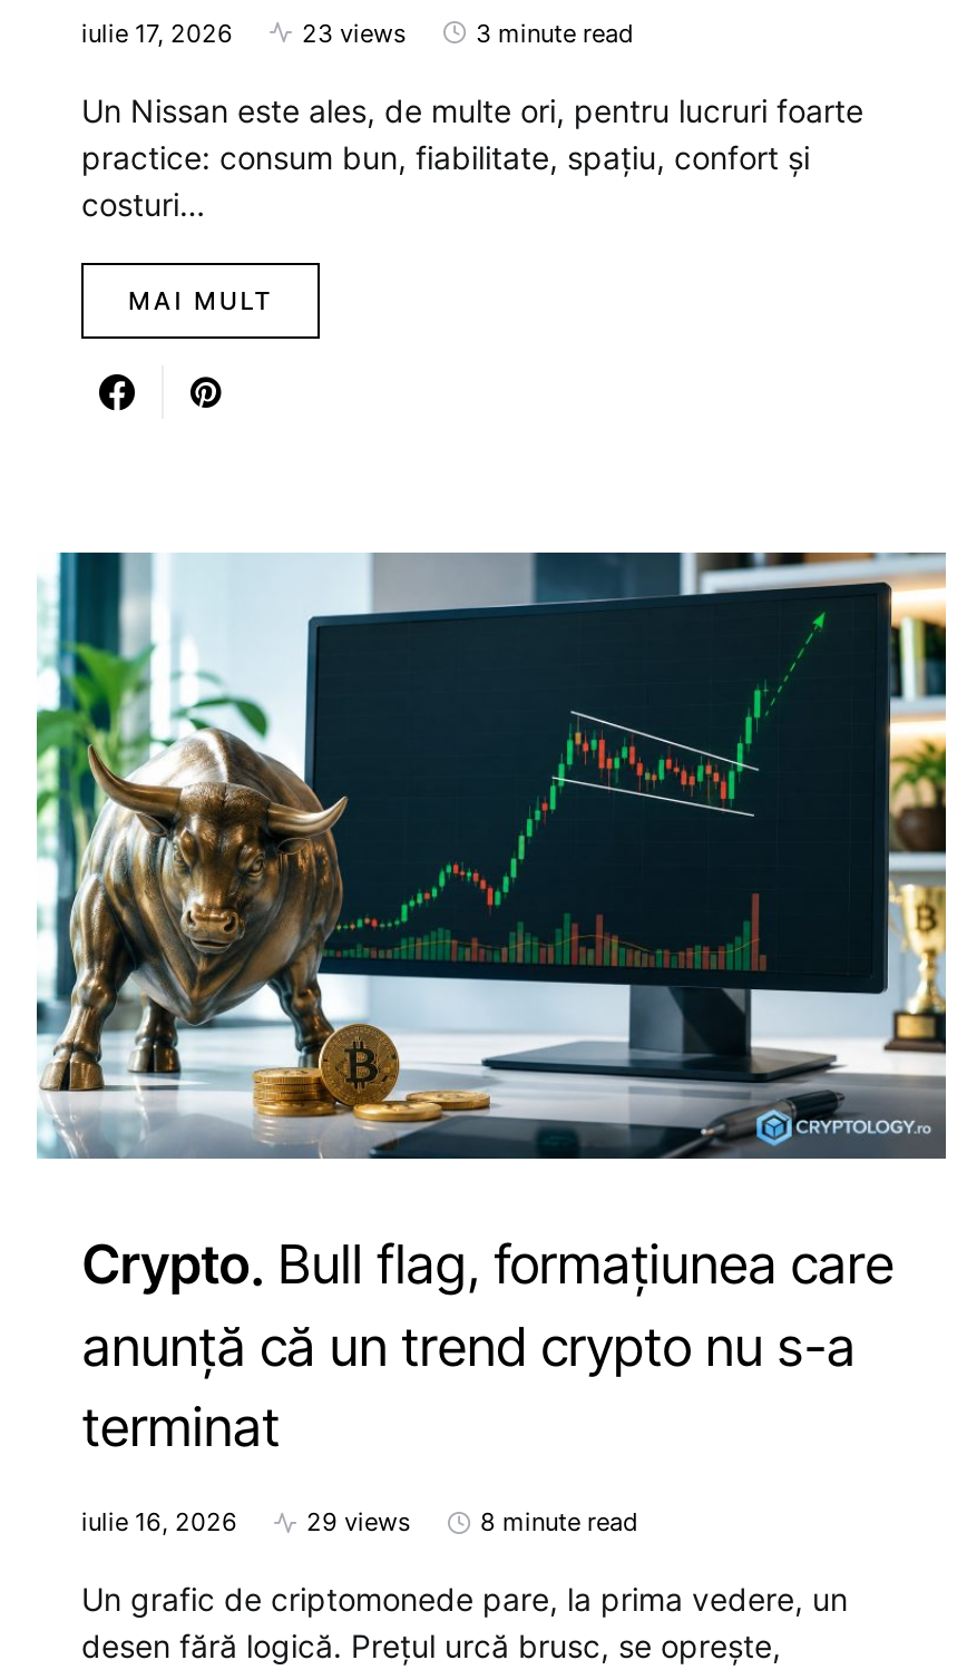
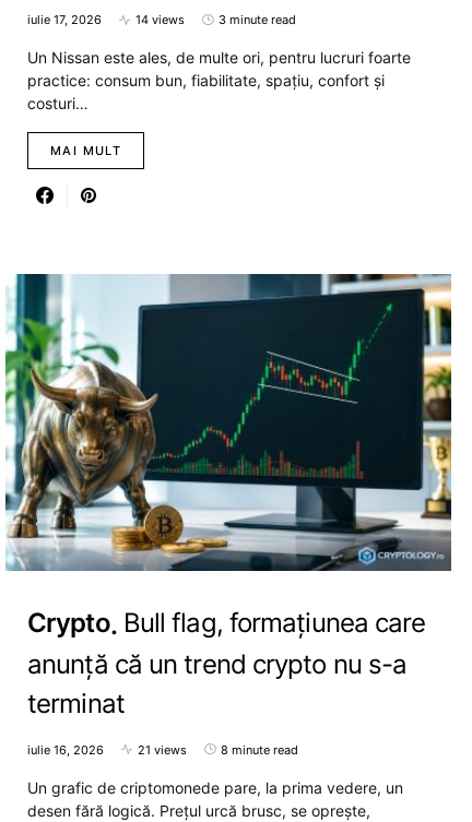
- 23 views
+ 14 views

- 29 views
+ 21 views
